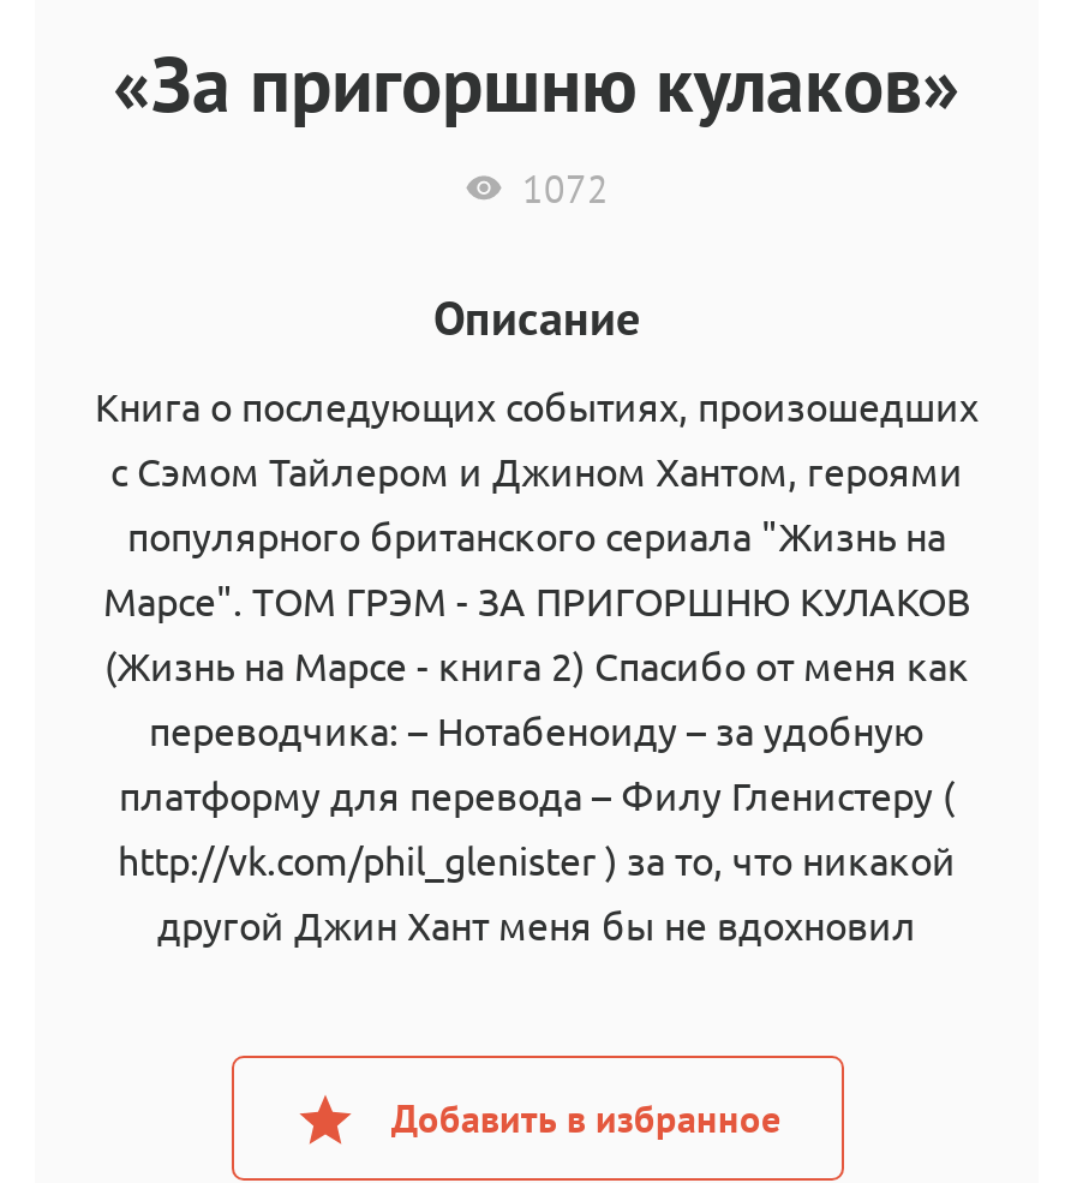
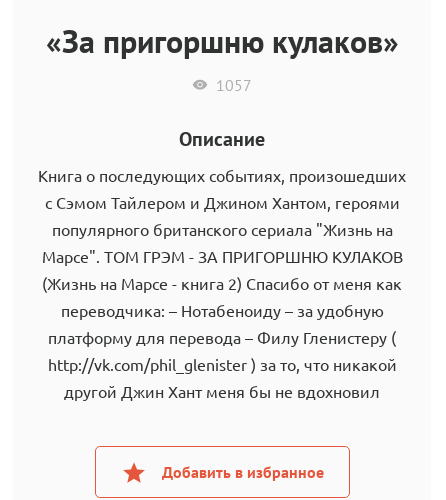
- 1072
+ 1057
